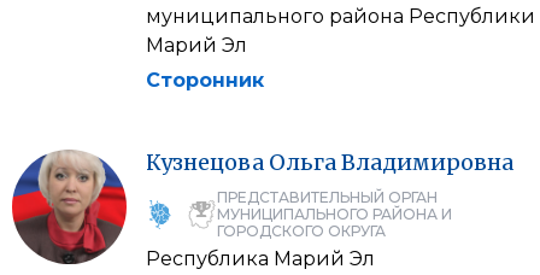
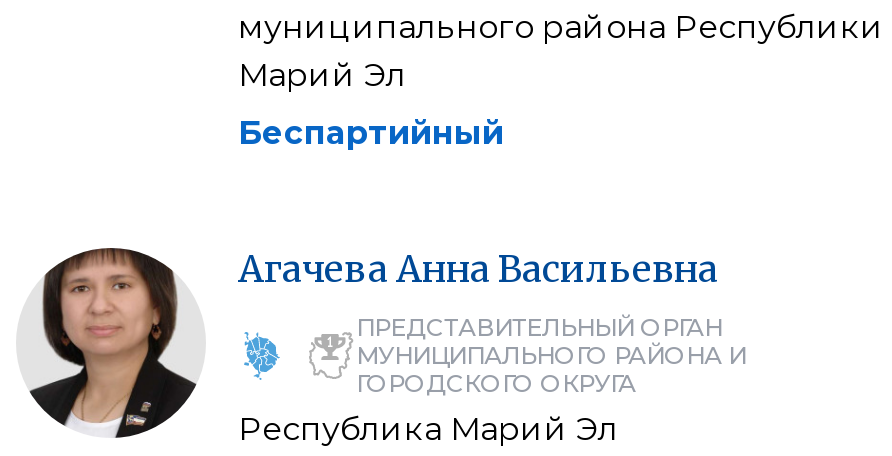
- Сторонник
+ Беспартийный

- [image]
- Кузнецова Ольга Владимировна
+ [image]
+ Агачева Анна Васильевна
